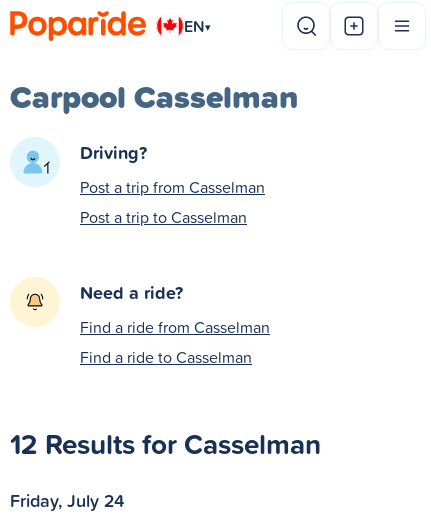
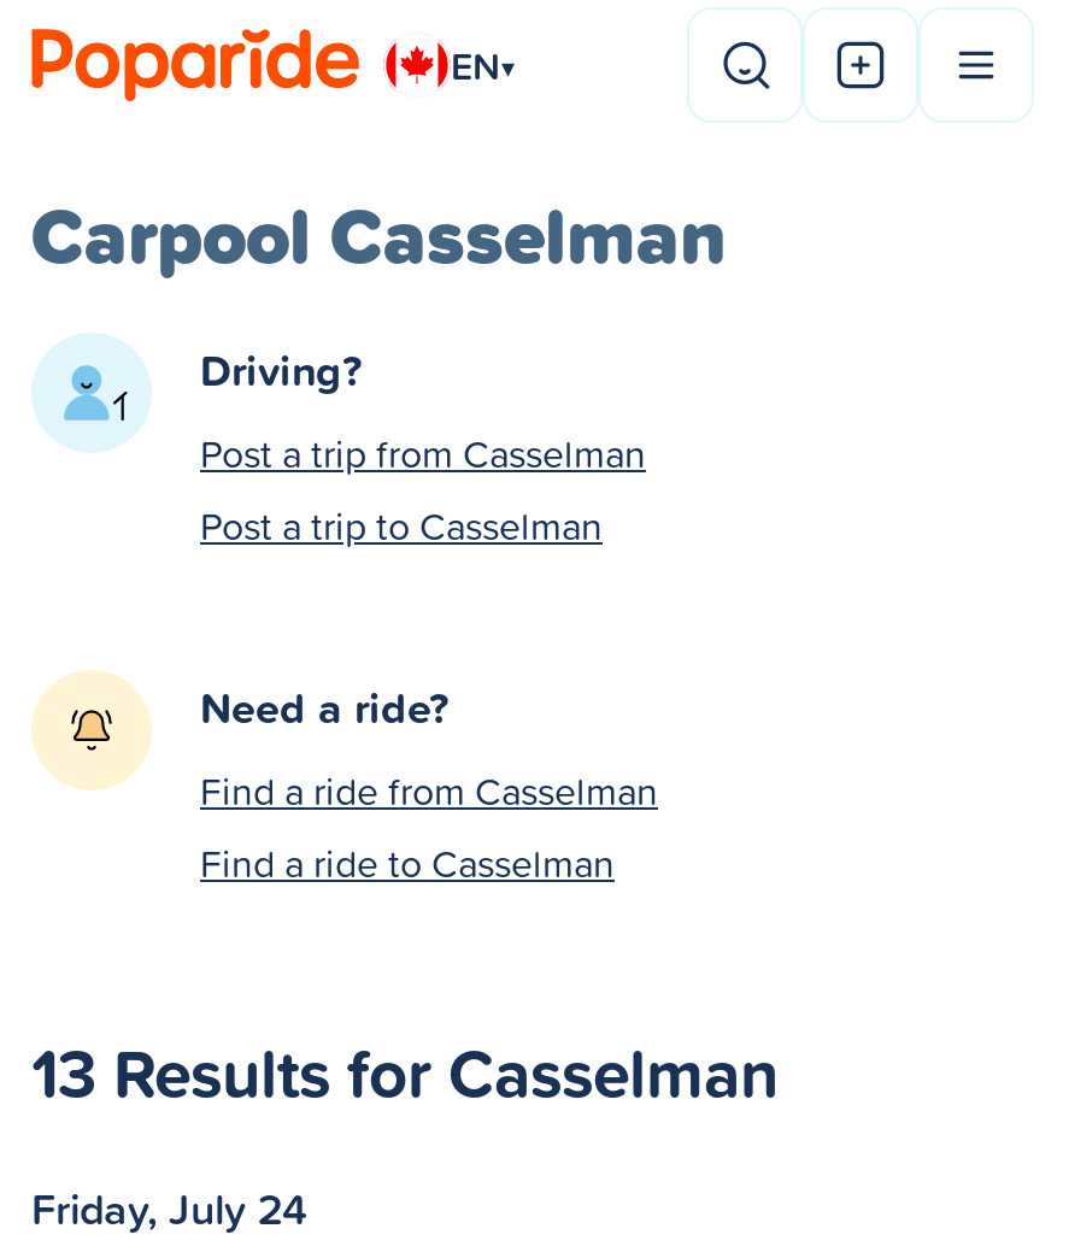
- 12 Results for Casselman
+ 13 Results for Casselman
